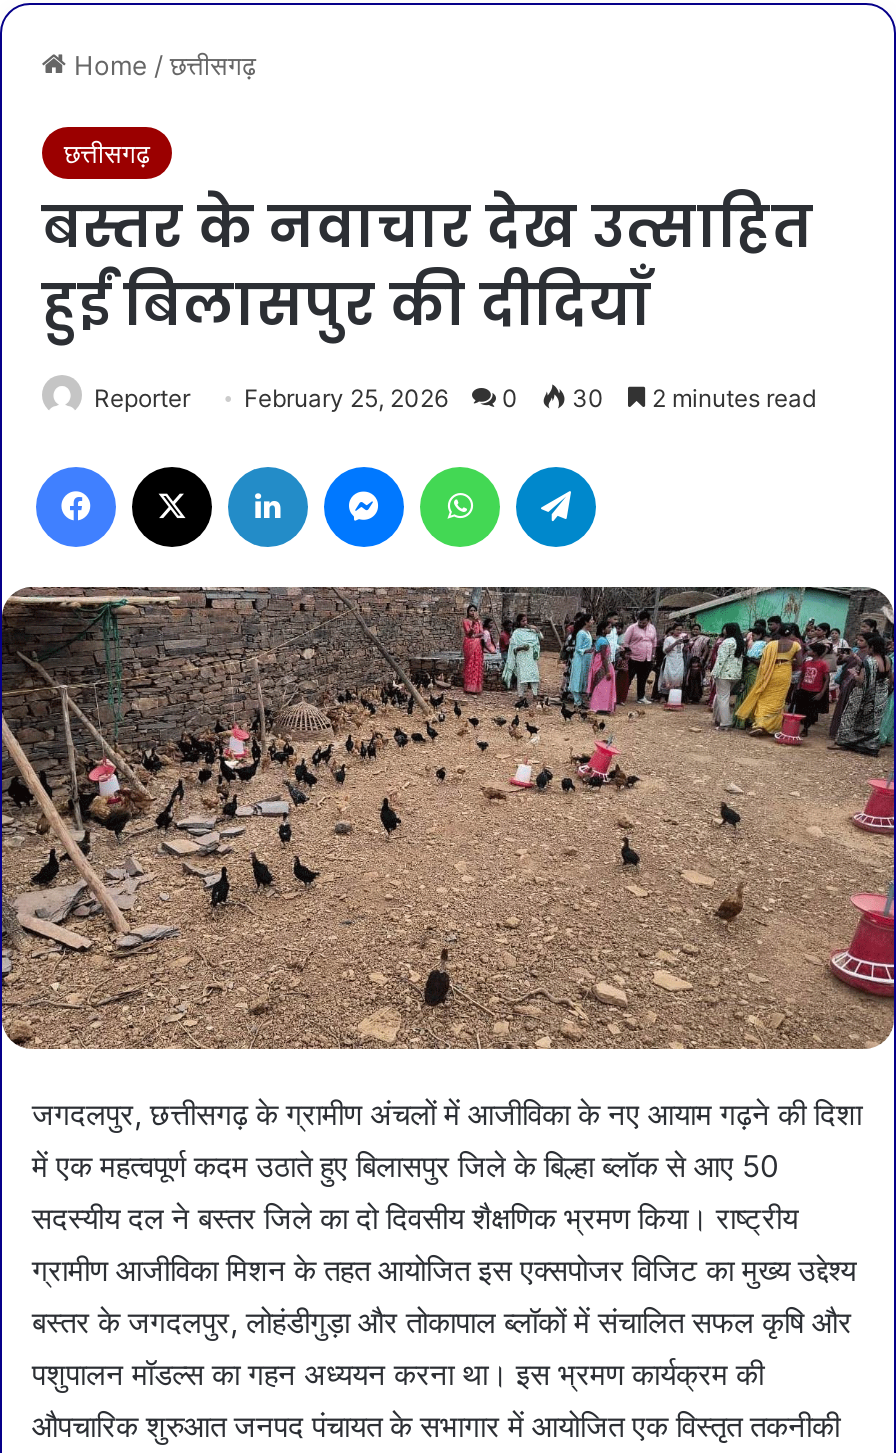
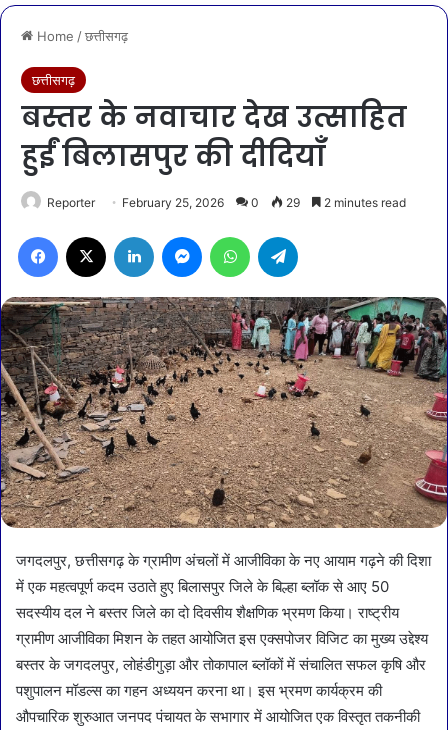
- Reporter February 25, 2026 0 30 2 minutes read
+ Reporter February 25, 2026 0 29 2 minutes read
